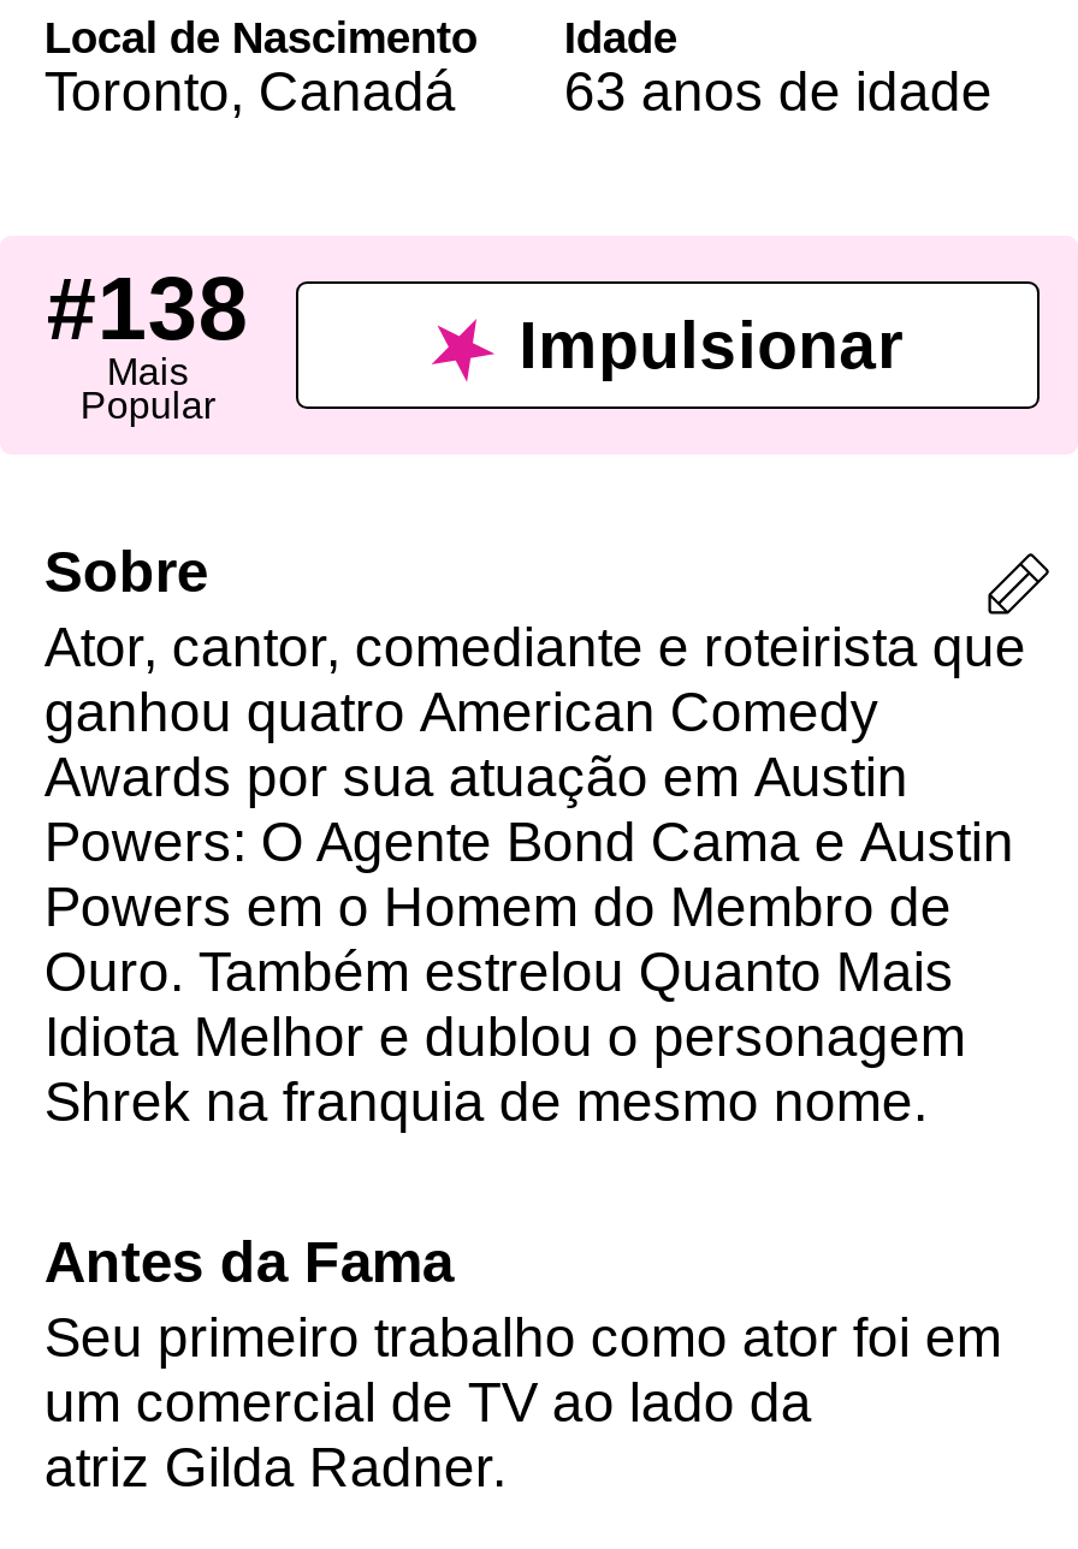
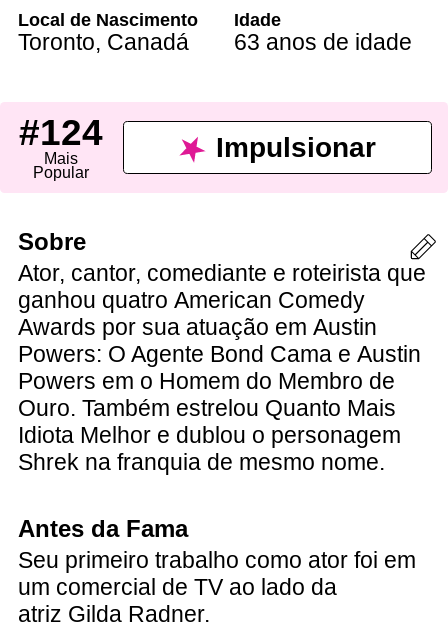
- #138
+ #124
